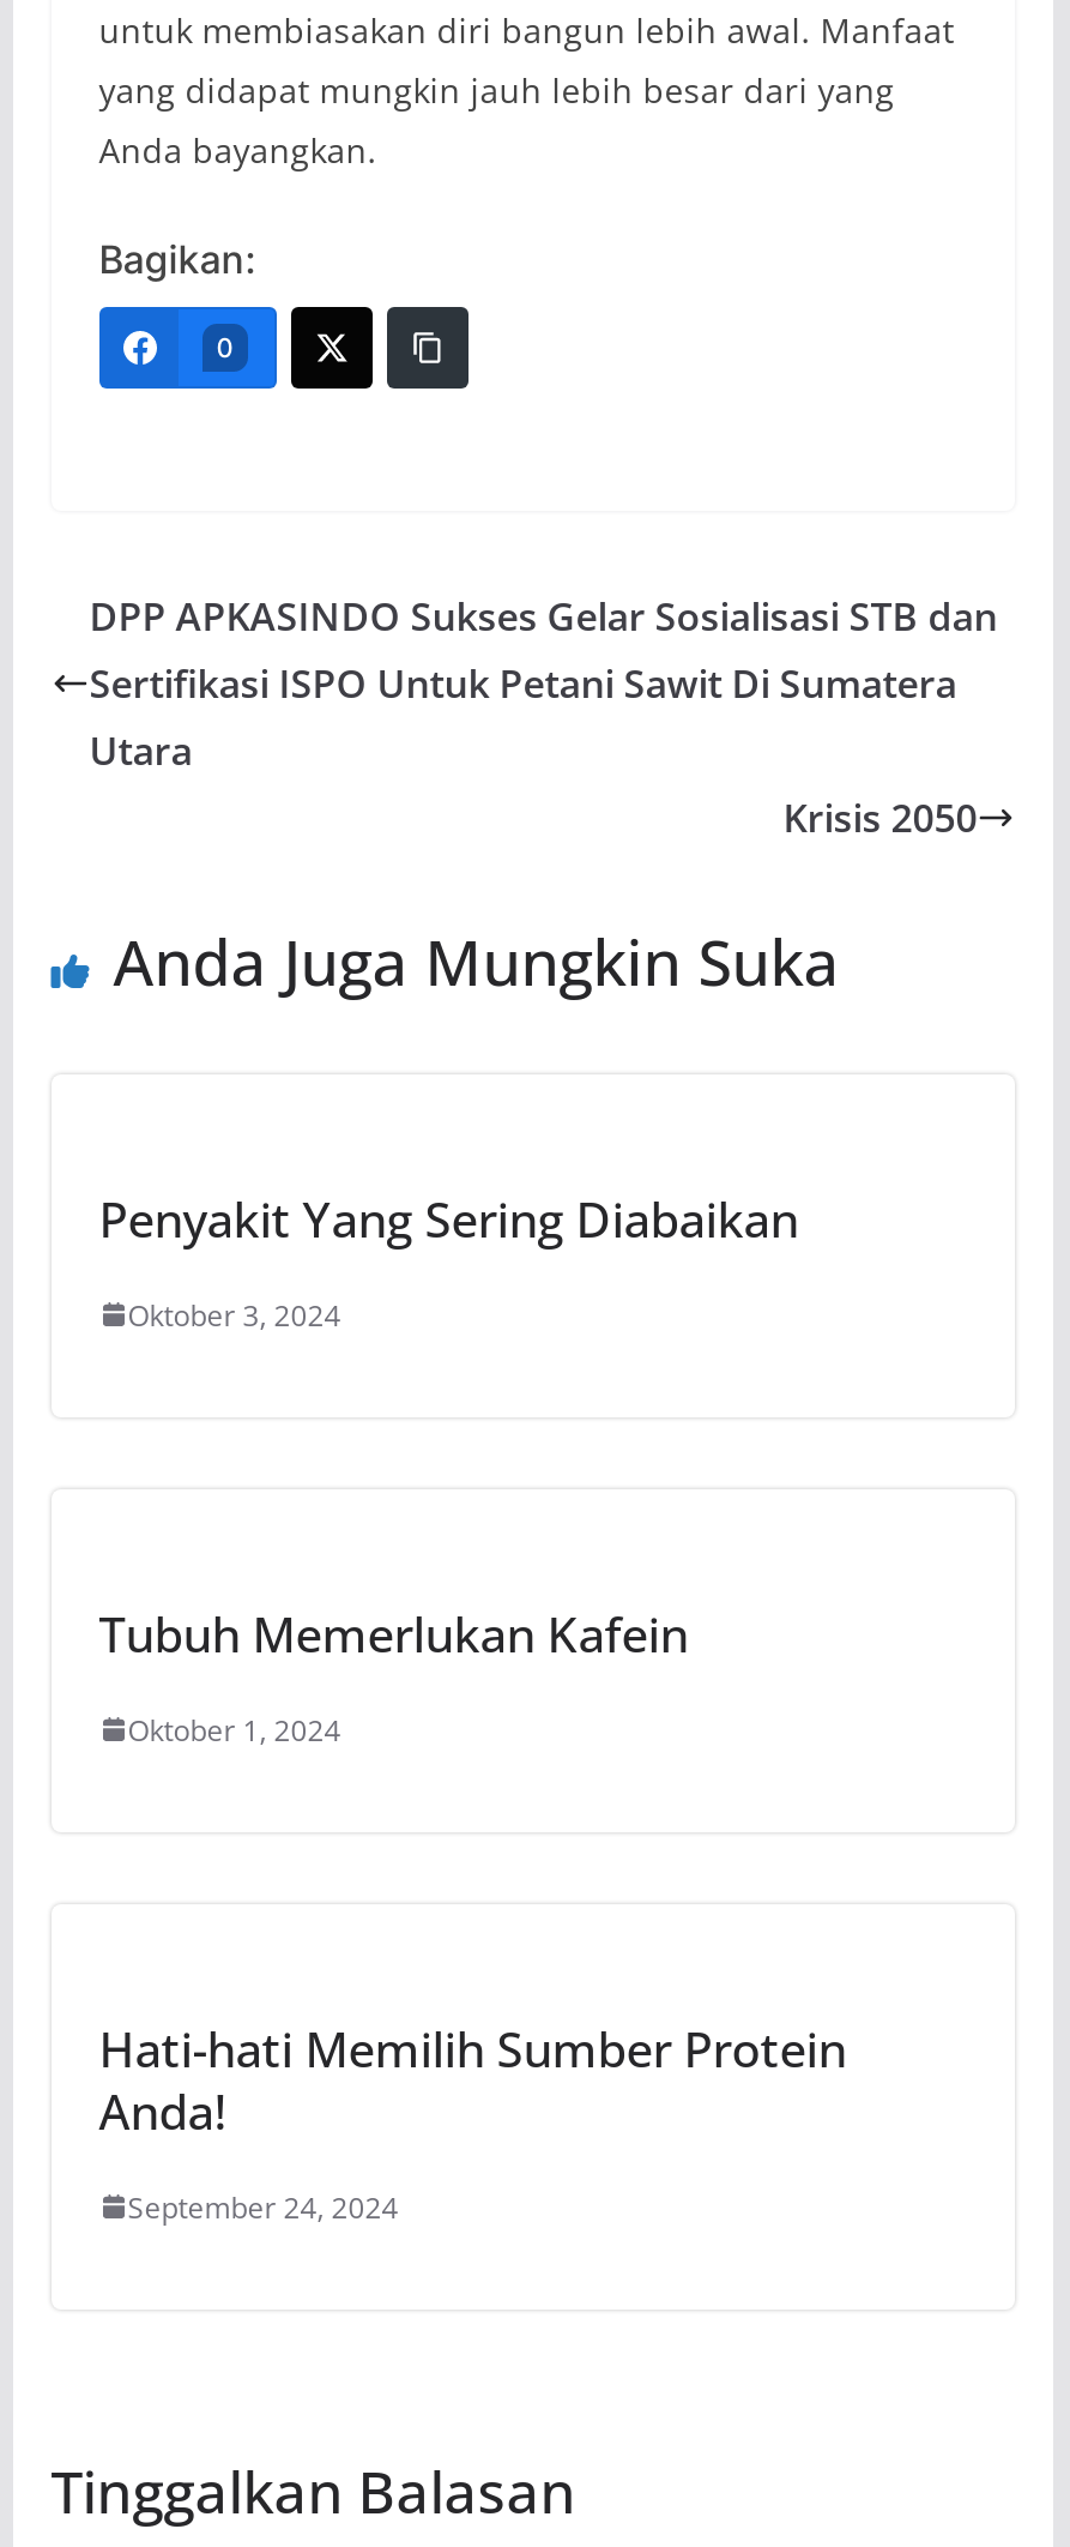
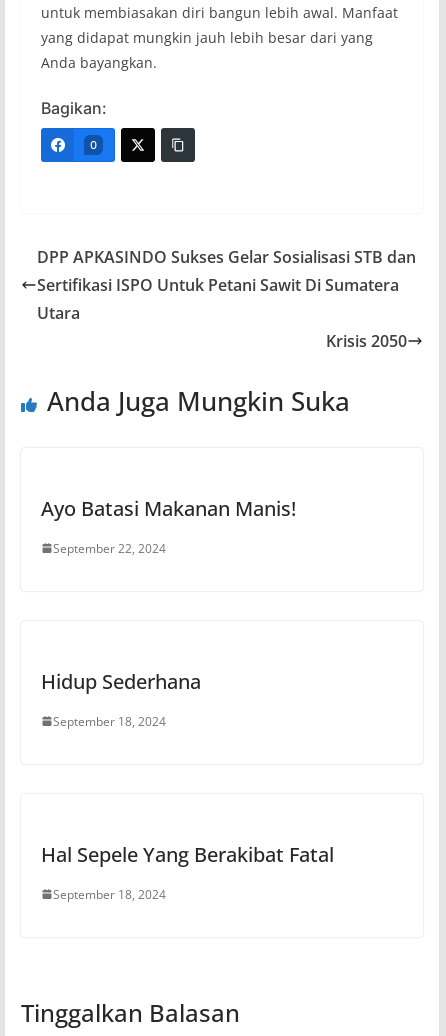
- Penyakit Yang Sering Diabaikan
+ Ayo Batasi Makanan Manis!

- Oktober 3, 2024
+ September 22, 2024

- Tubuh Memerlukan Kafein
+ Hidup Sederhana

- Oktober 1, 2024
+ September 18, 2024

- Hati-hati Memilih Sumber Protein
- Anda!
+ Hal Sepele Yang Berakibat Fatal

- September 24, 2024
+ September 18, 2024
